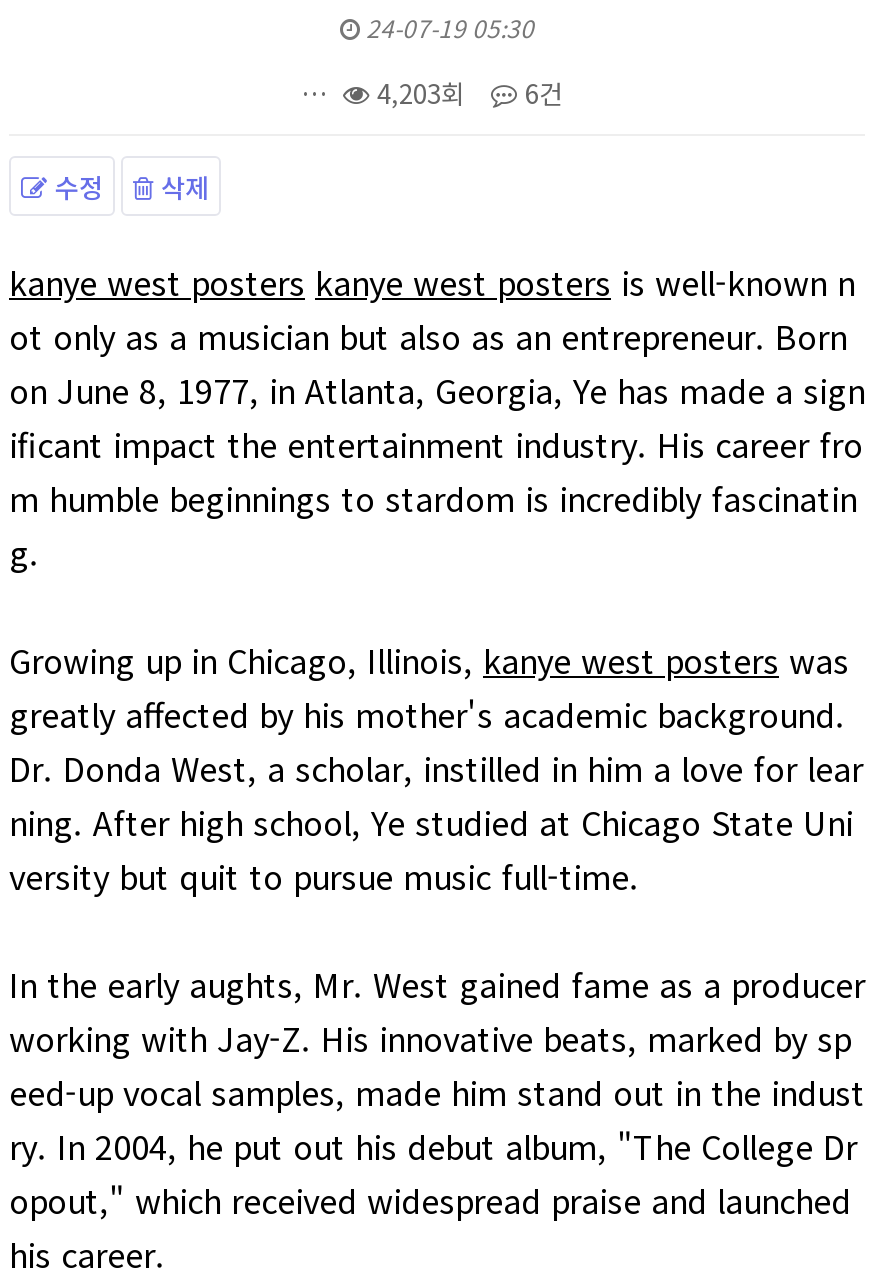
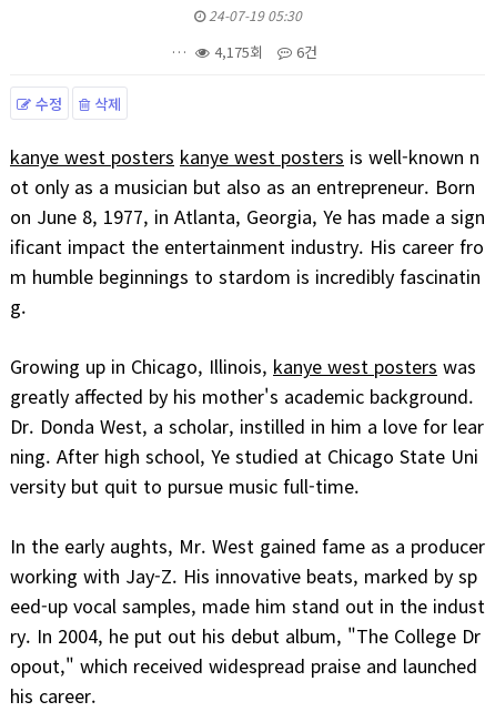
- 4,203회
+ 4,175회
